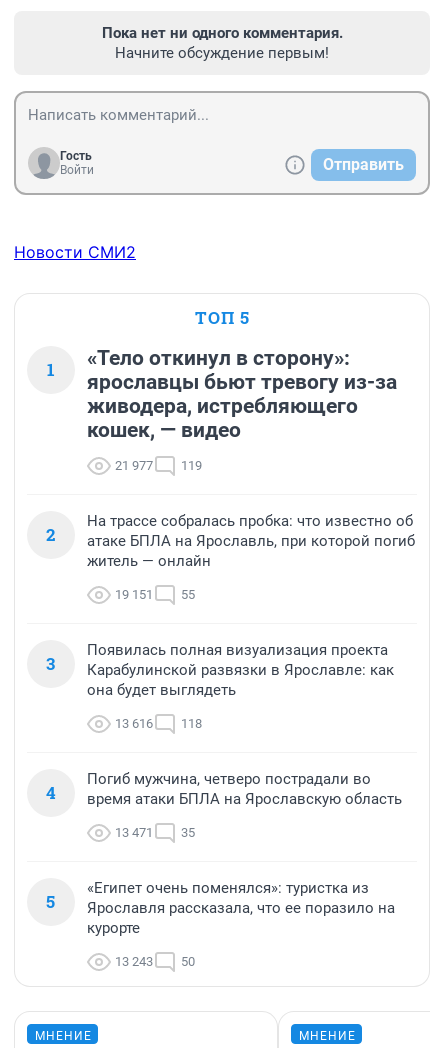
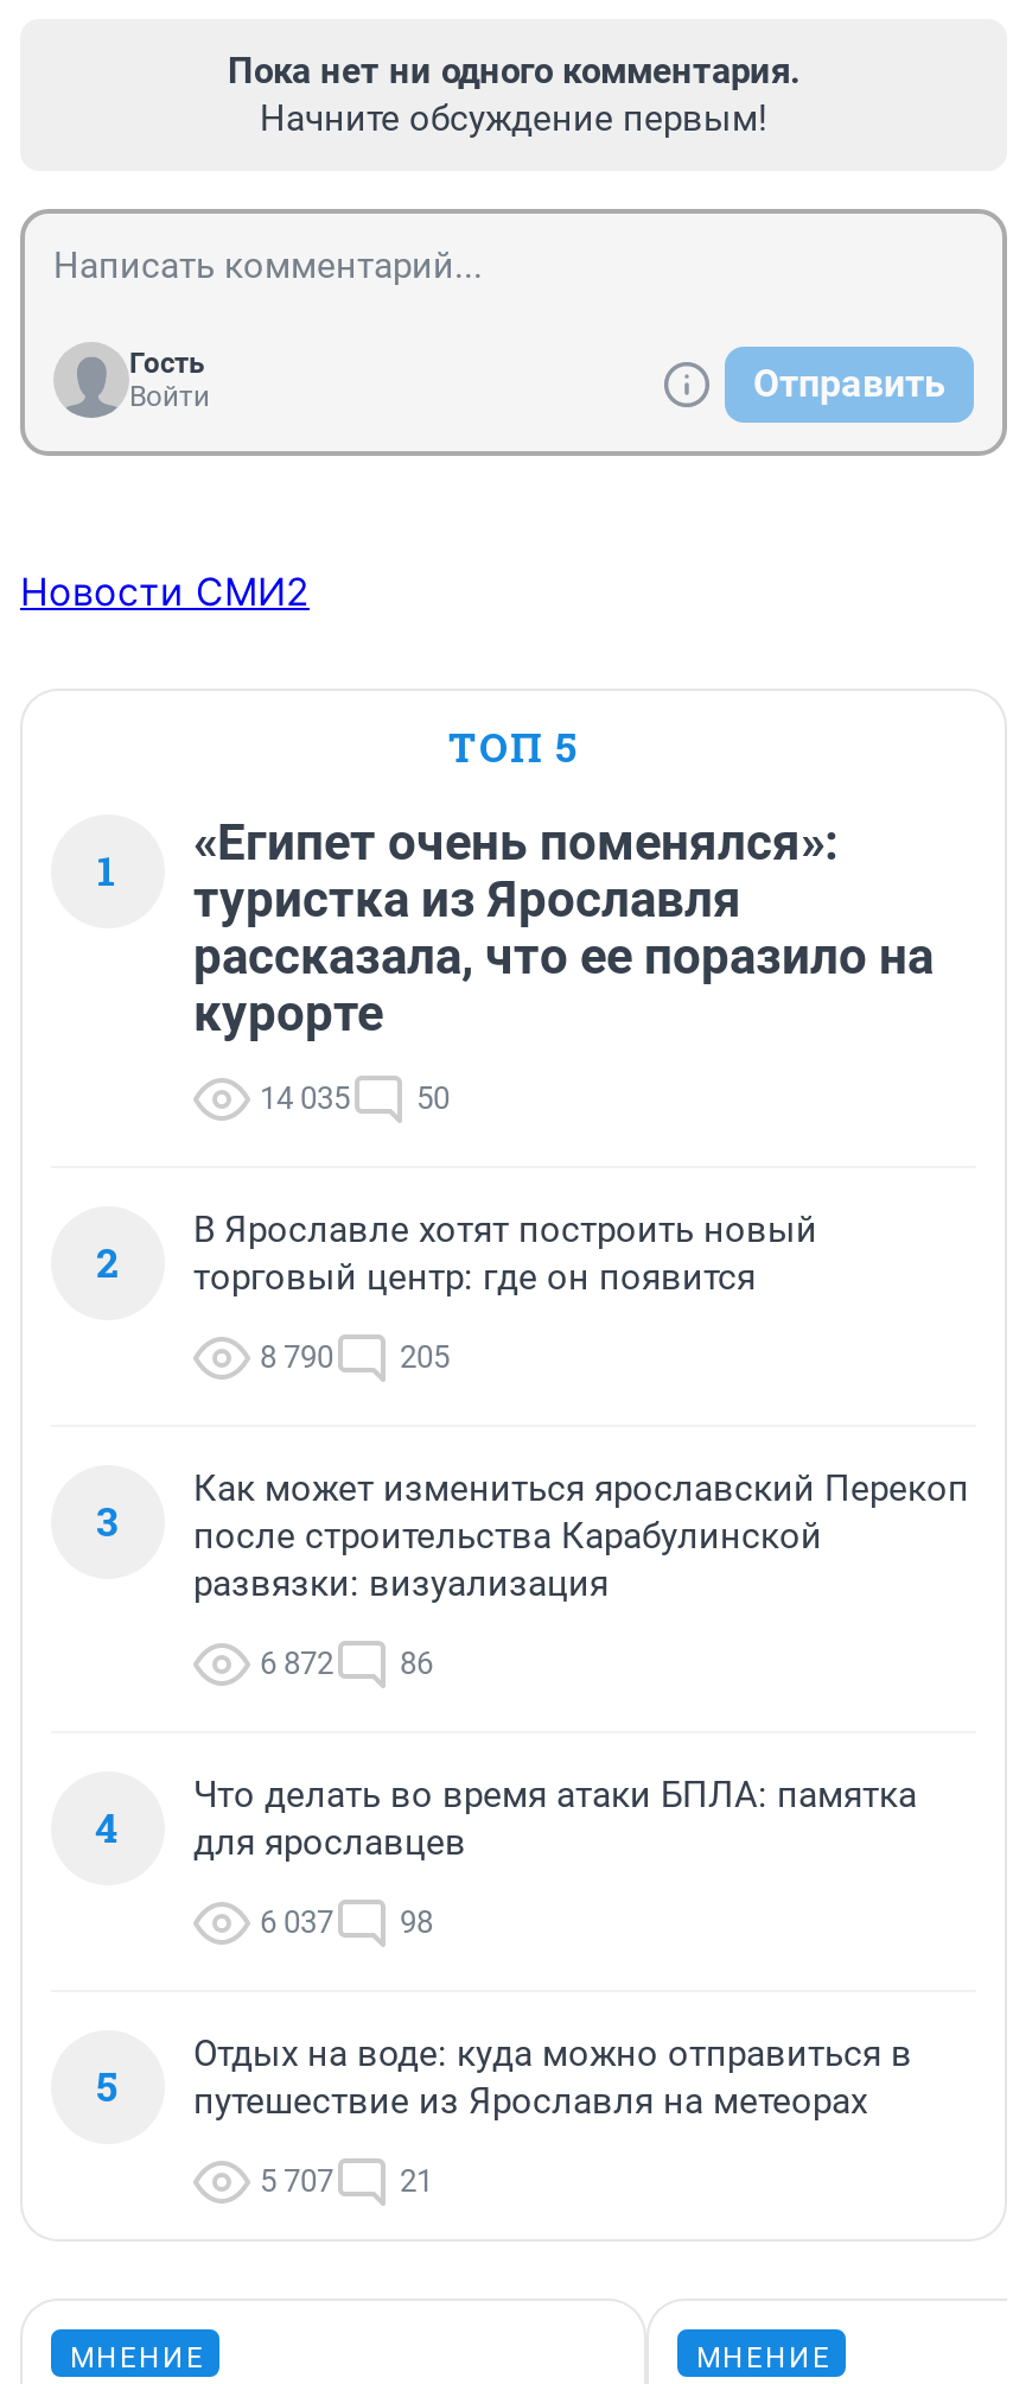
- «Тело откинул в сторону»:
- ярославцы бьют тревогу из-за
- живодера, истребляющего
- кошек, — видео
+ «Египет очень поменялся»:
+ туристка из Ярославля
+ рассказала, что ее поразило на
+ курорте

- 21 977
- 119
+ 14 035
+ 50

- На трассе собралась пробка: что известно об
- атаке БПЛА на Ярославль, при которой погиб
- житель — онлайн
+ В Ярославле хотят построить новый
+ торговый центр: где он появится

- 19 151
- 55
+ 8 790
+ 205

- Появилась полная визуализация проекта
- Карабулинской развязки в Ярославле: как
- она будет выглядеть
+ Как может измениться ярославский Перекоп
+ после строительства Карабулинской
+ развязки: визуализация

- 13 616
- 118
+ 6 872
+ 86

- Погиб мужчина, четверо пострадали во
- время атаки БПЛА на Ярославскую область
+ Что делать во время атаки БПЛА: памятка
+ для ярославцев

- 13 471
- 35
+ 6 037
+ 98

- «Египет очень поменялся»: туристка из
- Ярославля рассказала, что ее поразило на
- курорте
+ Отдых на воде: куда можно отправиться в
+ путешествие из Ярославля на метеорах

- 13 243
- 50
+ 5 707
+ 21
